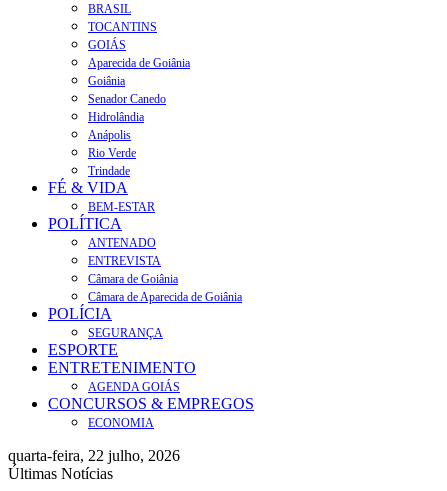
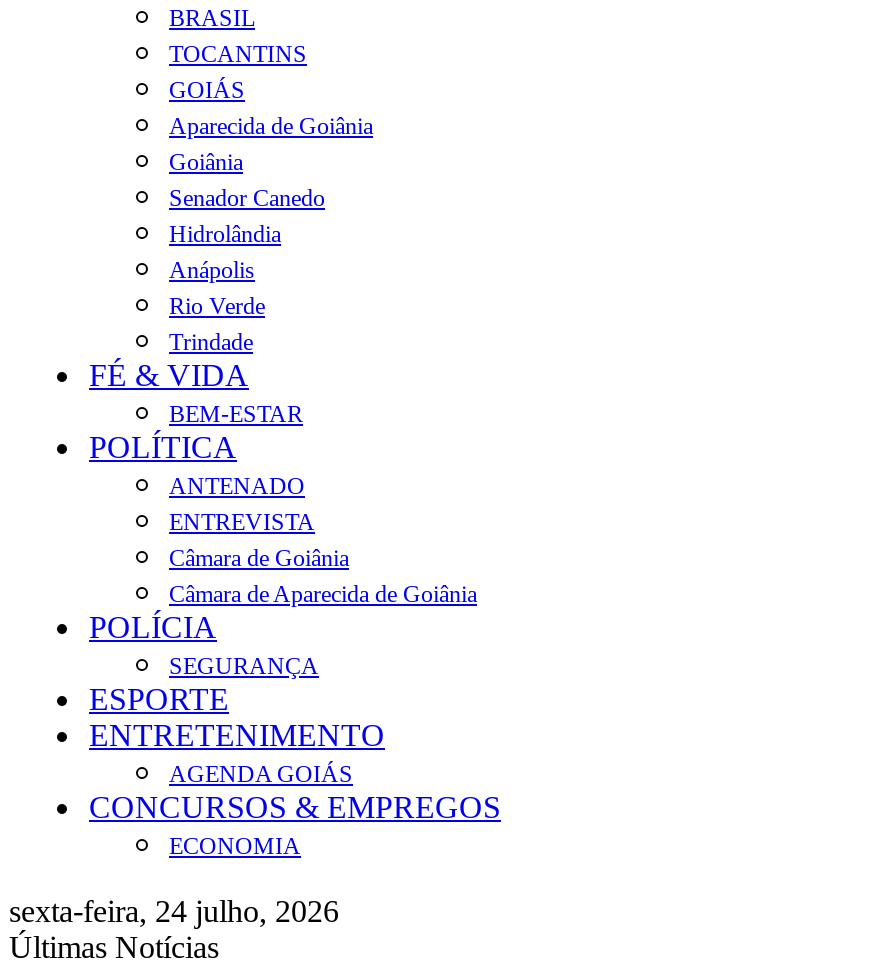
- quarta-feira, 22 julho, 2026
+ sexta-feira, 24 julho, 2026
